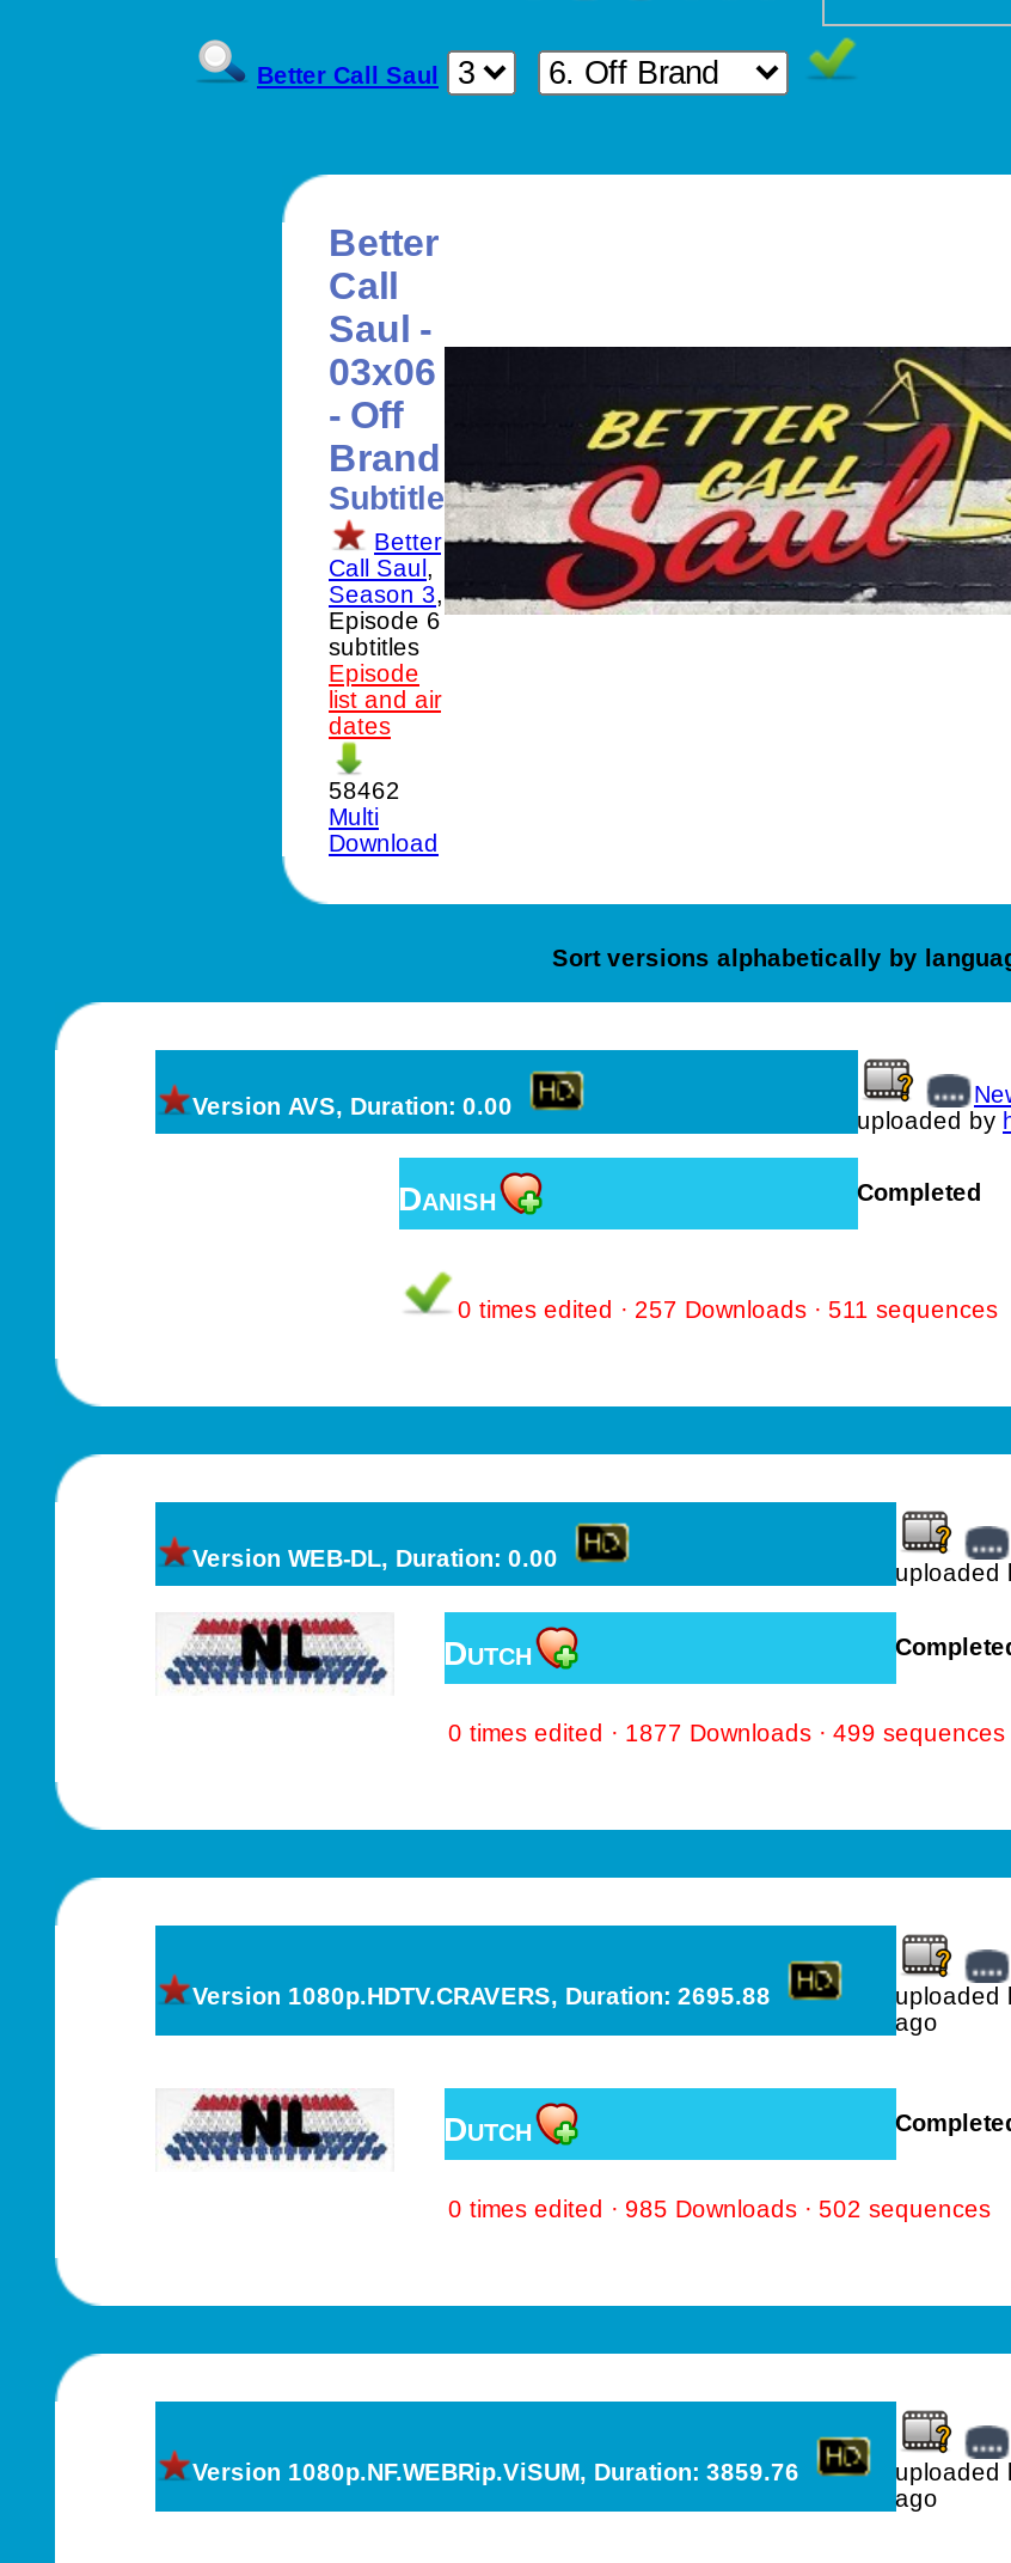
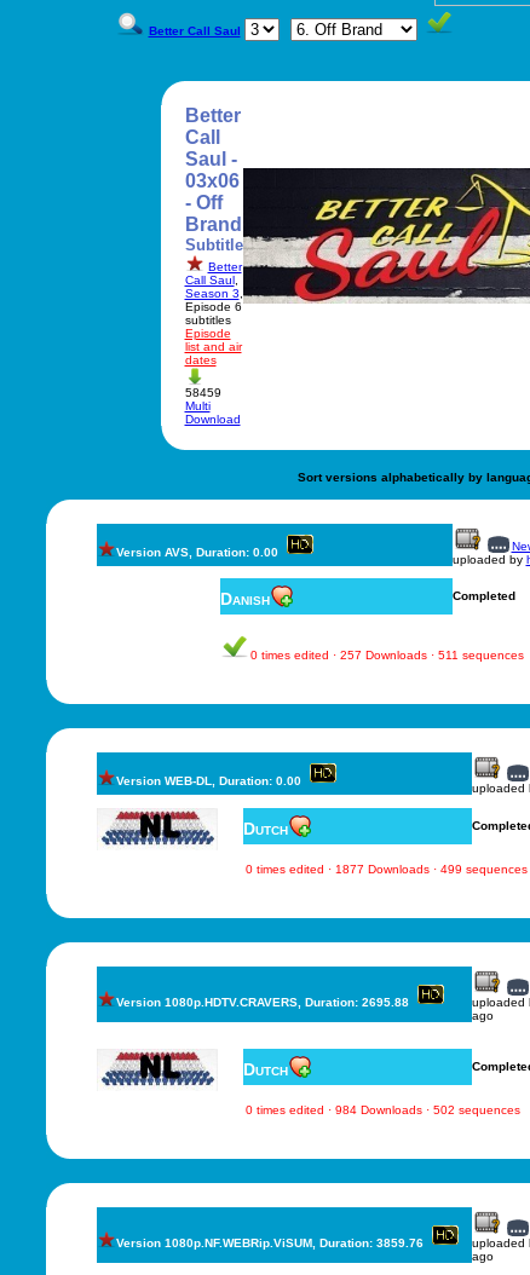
- 58462
+ 58459

- 0 times edited · 985 Downloads · 502 sequences
+ 0 times edited · 984 Downloads · 502 sequences
